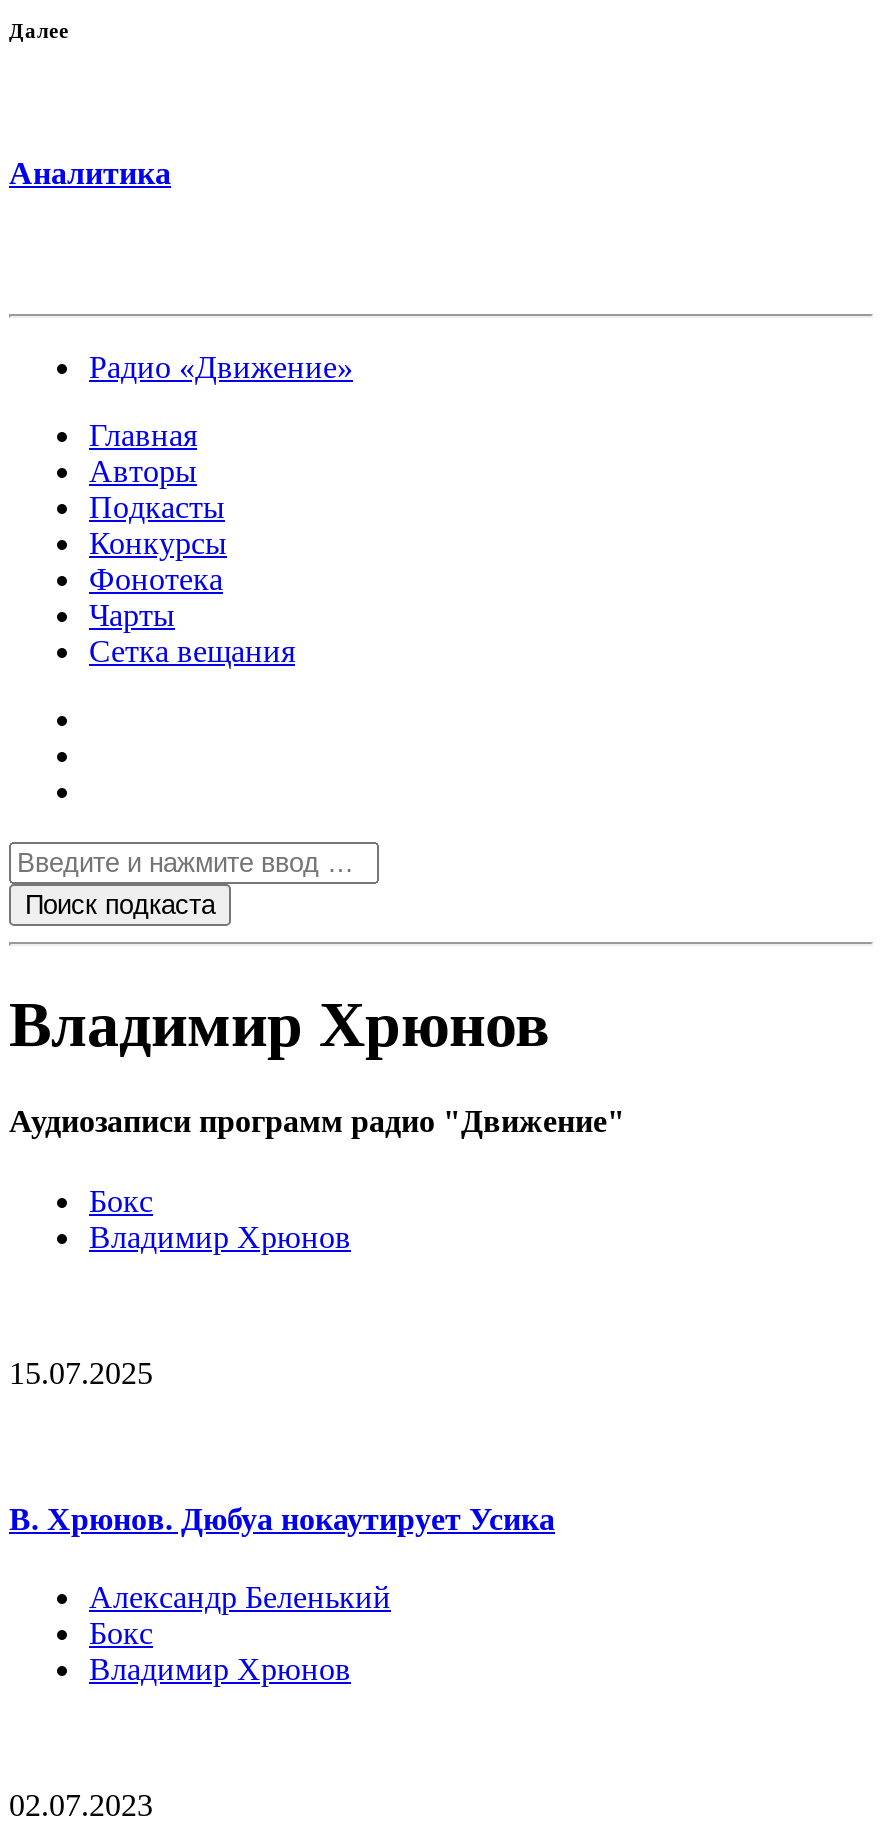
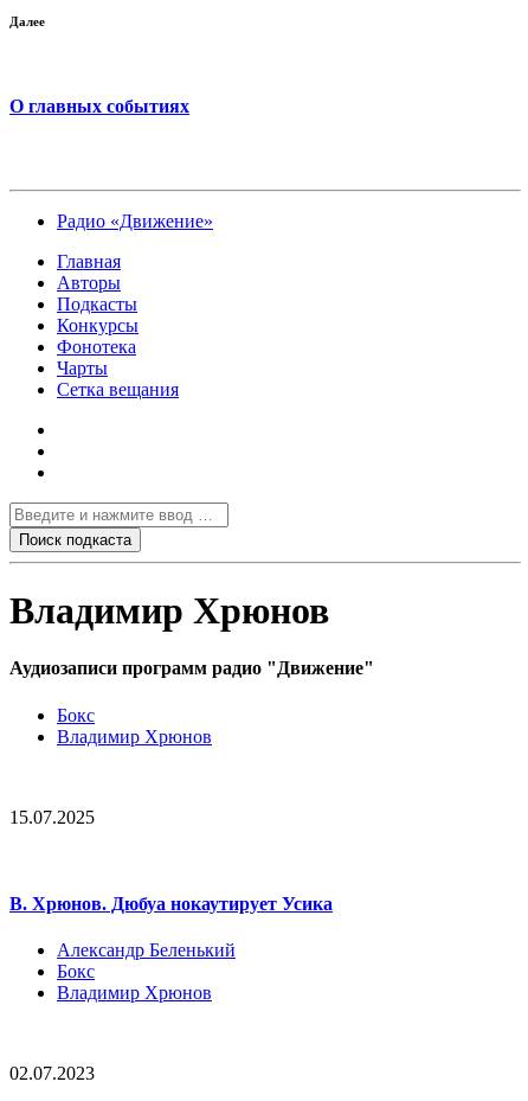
- Аналитика
+ О главных событиях
